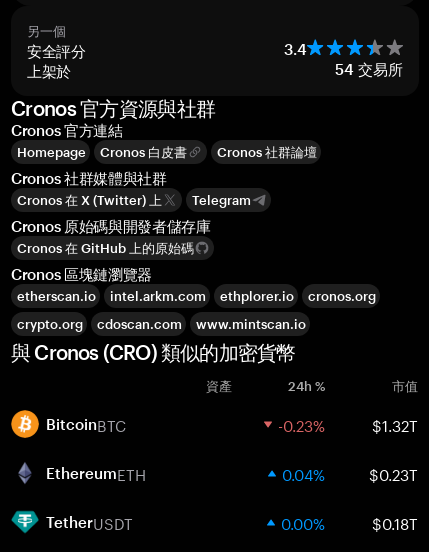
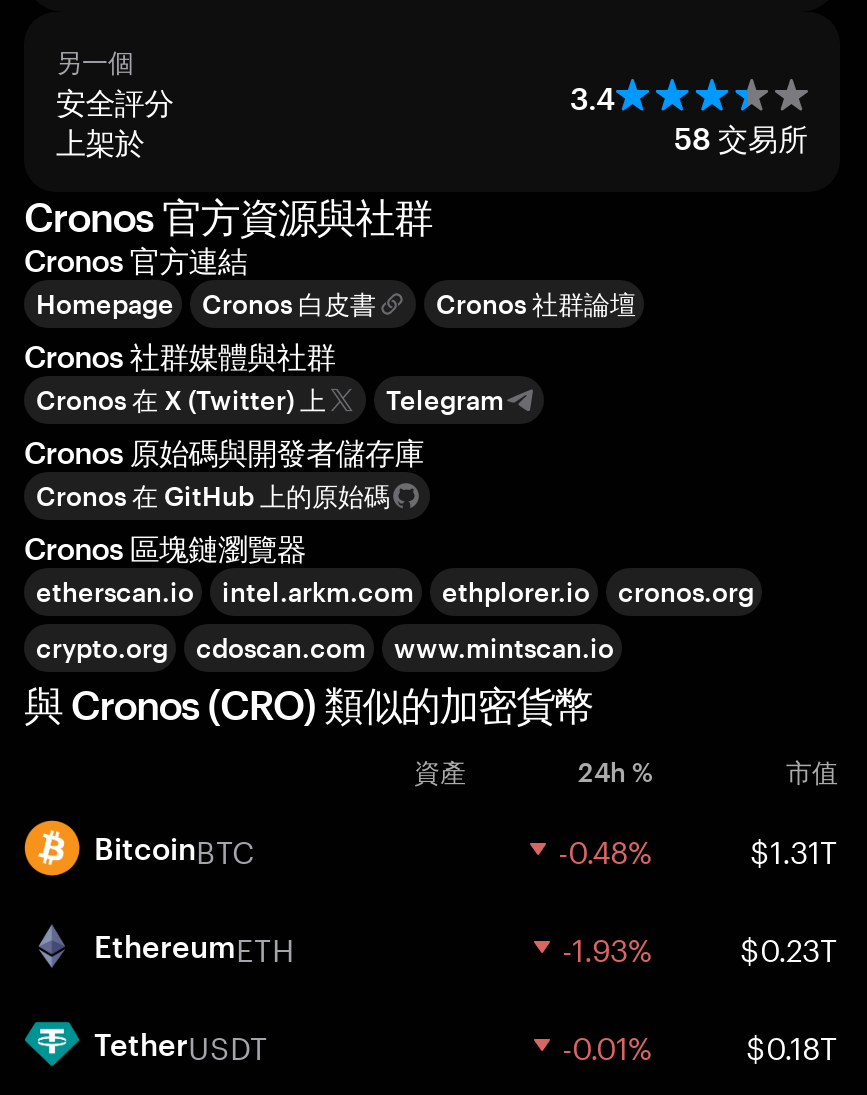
- 54 交易所
+ 58 交易所

- -0.23%
- $1.32T
+ -0.48%
+ $1.31T

- 0.04% $0.23T
+ -1.93% $0.23T

- 0.00% $0.18T
+ -0.01% $0.18T
